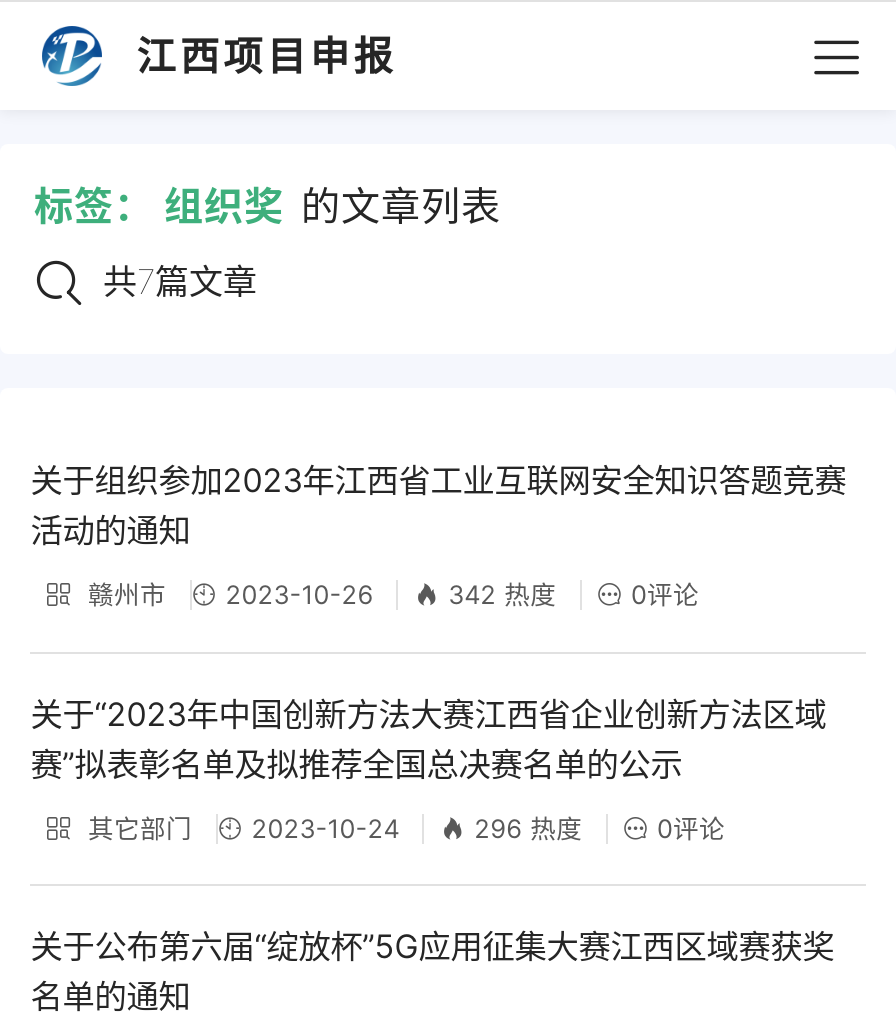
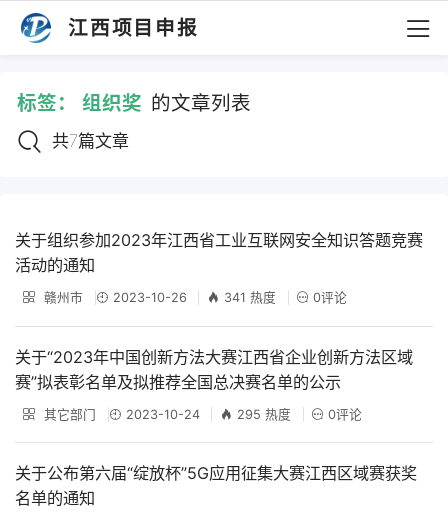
- 342 热度
+ 341 热度

- 296 热度
+ 295 热度
